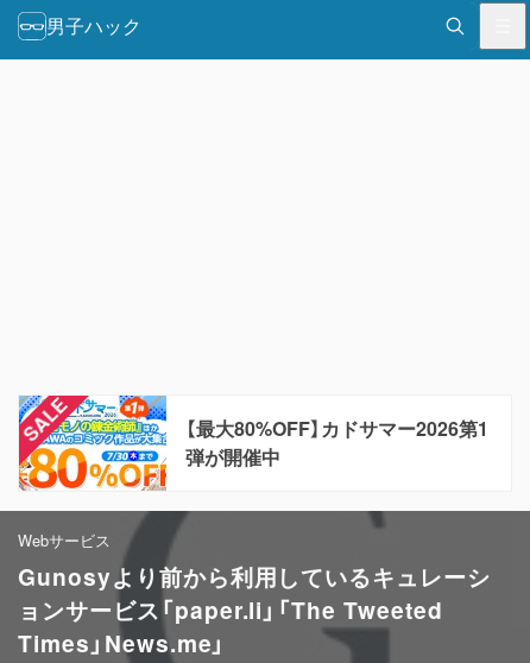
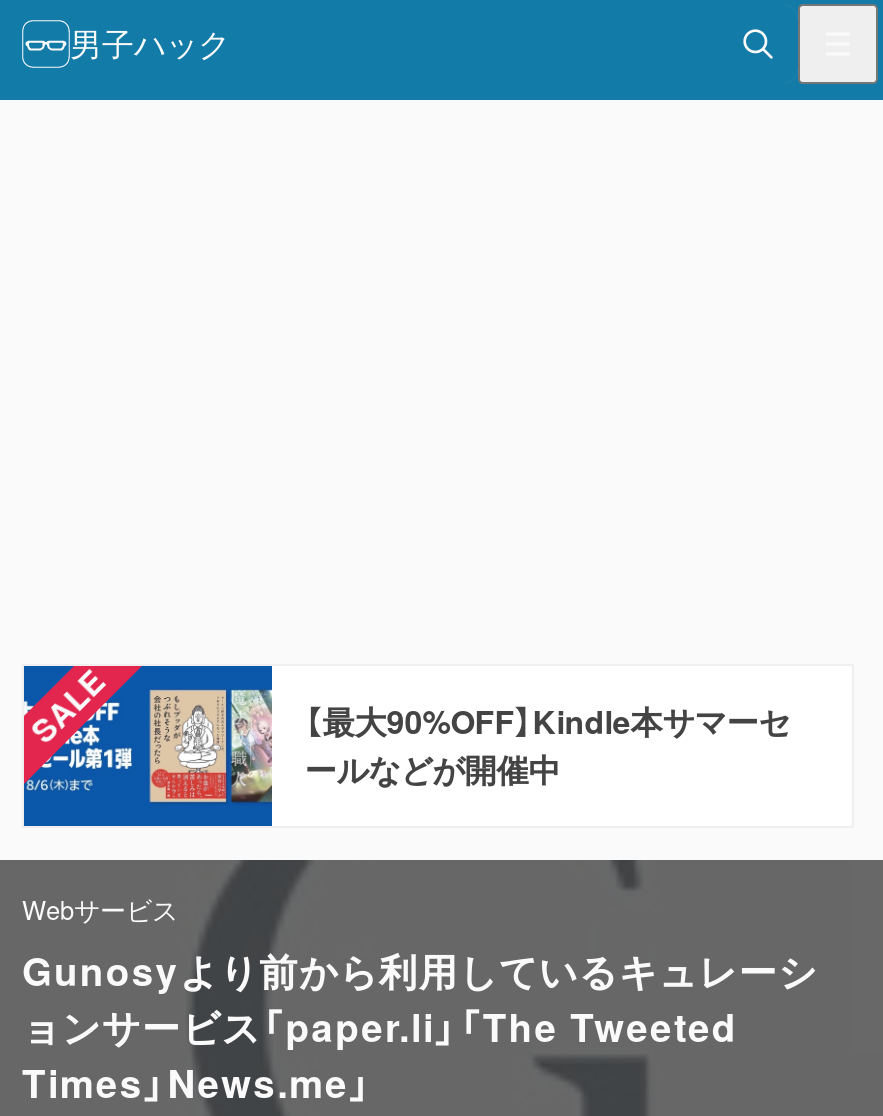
- [image]
- 【最大80%OFF】カドサマー2026第1
- 弾が開催中
+ [image]
+ 【最大90%OFF】Kindle本サマーセ
+ ールなどが開催中
